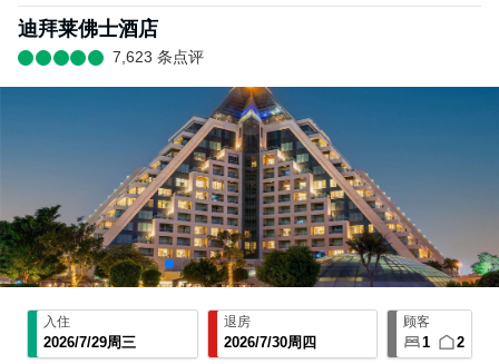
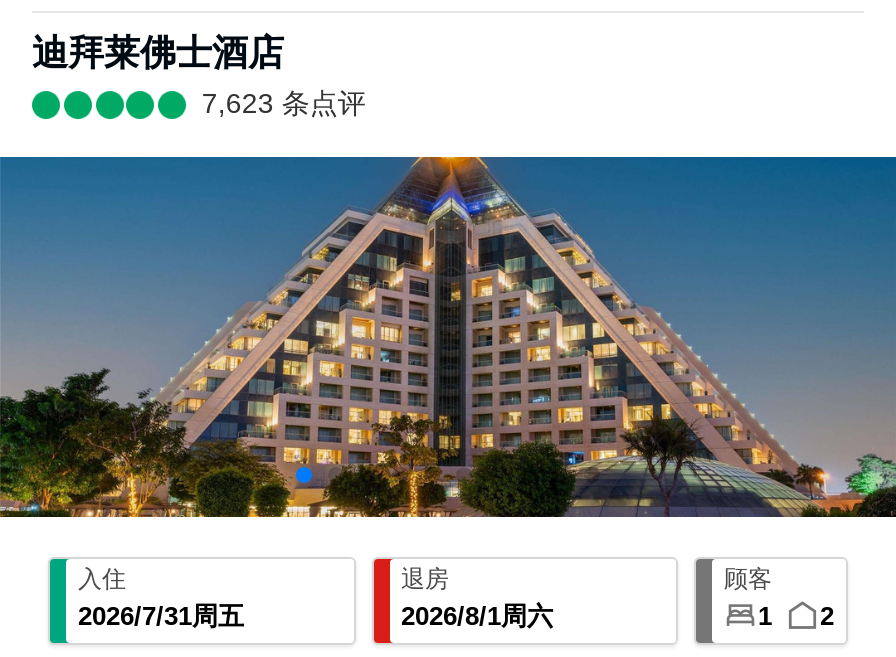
- 2026/7/29周三
+ 2026/7/31周五

- 2026/7/30周四
+ 2026/8/1周六
